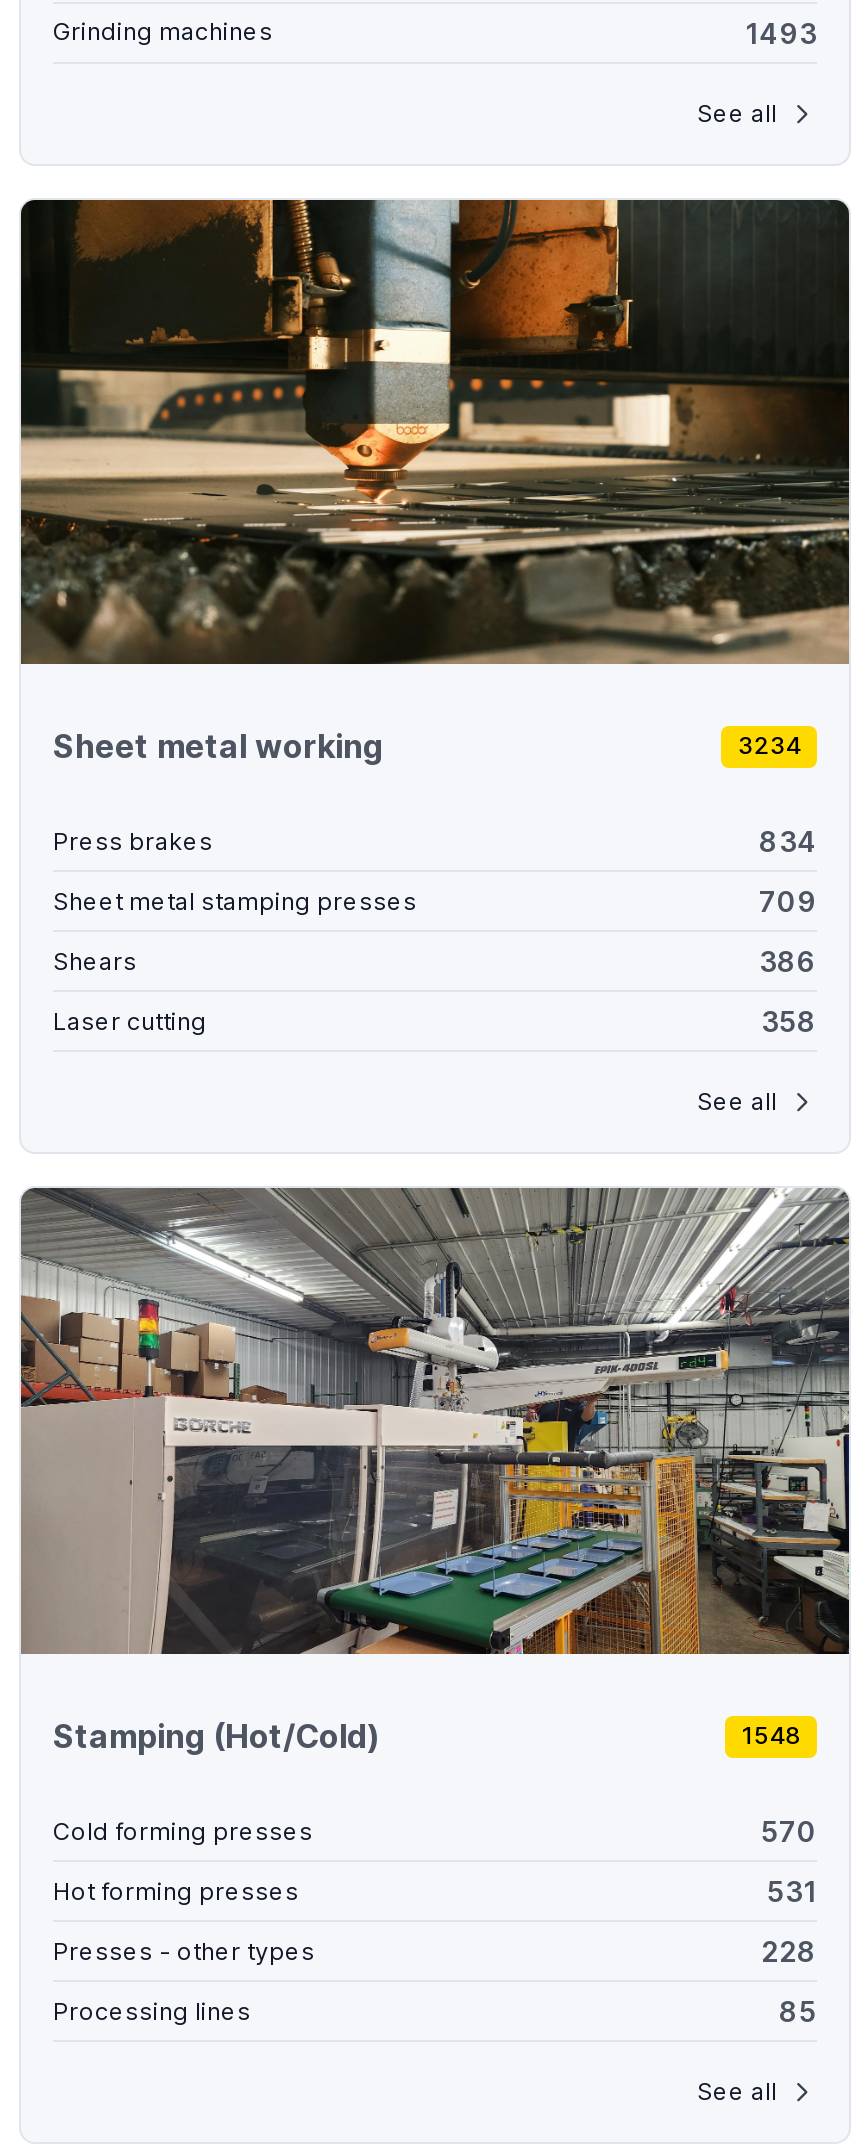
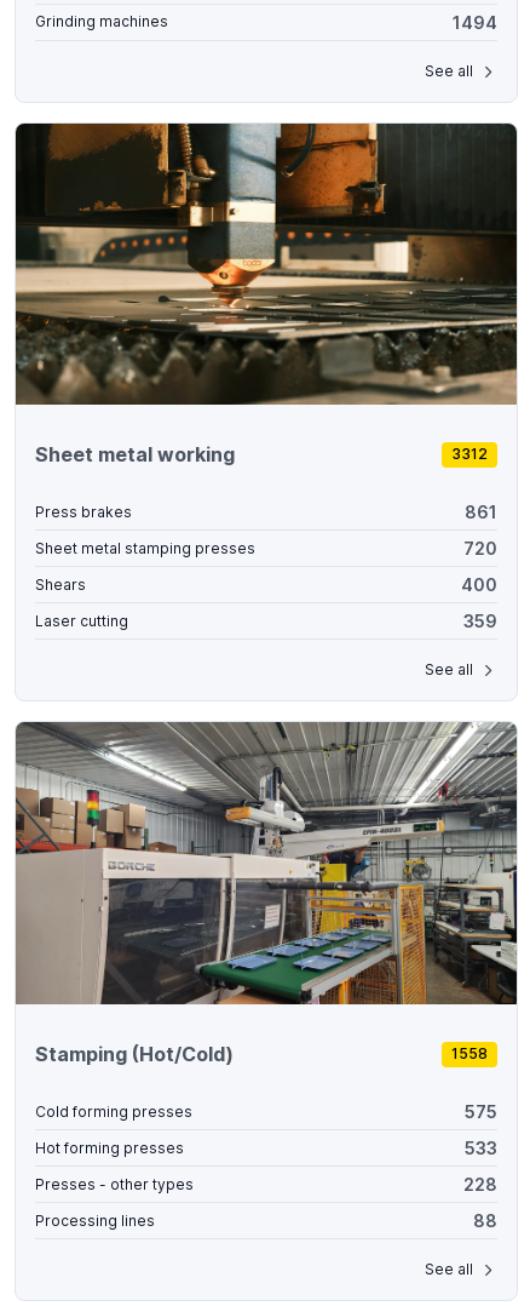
- 1493
+ 1494

- 3234
+ 3312

- 834
+ 861

- 709
+ 720

- 386
+ 400

- 358
+ 359

- 1548
+ 1558

- 570
+ 575

- 531
+ 533

- 85
+ 88
